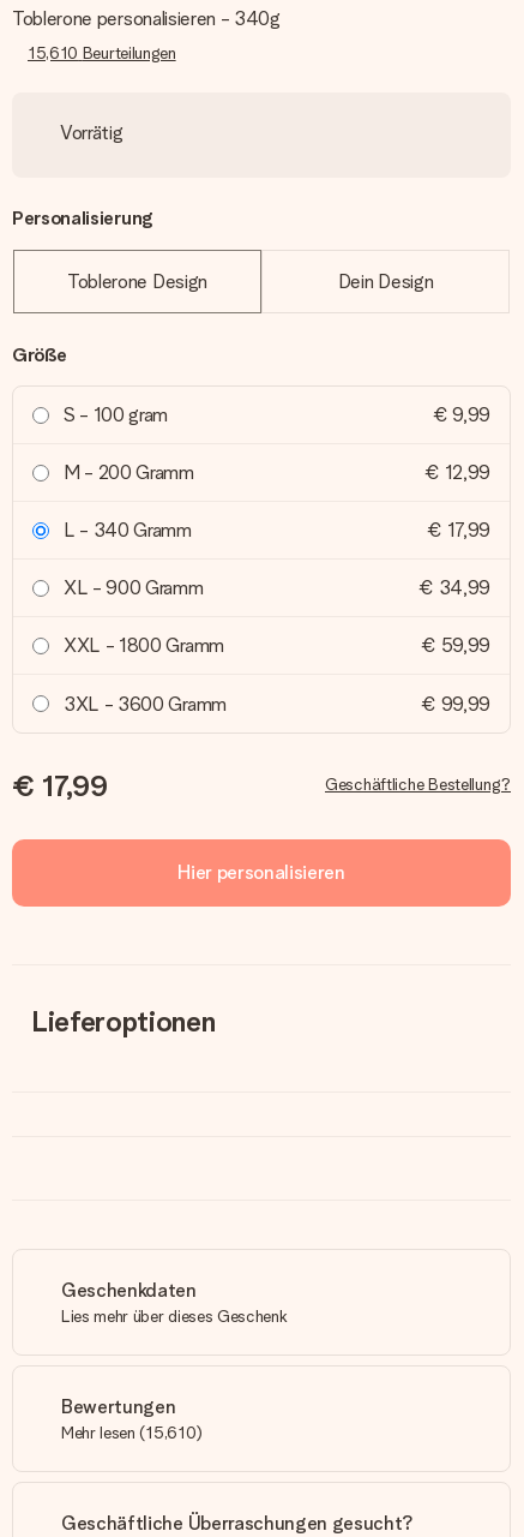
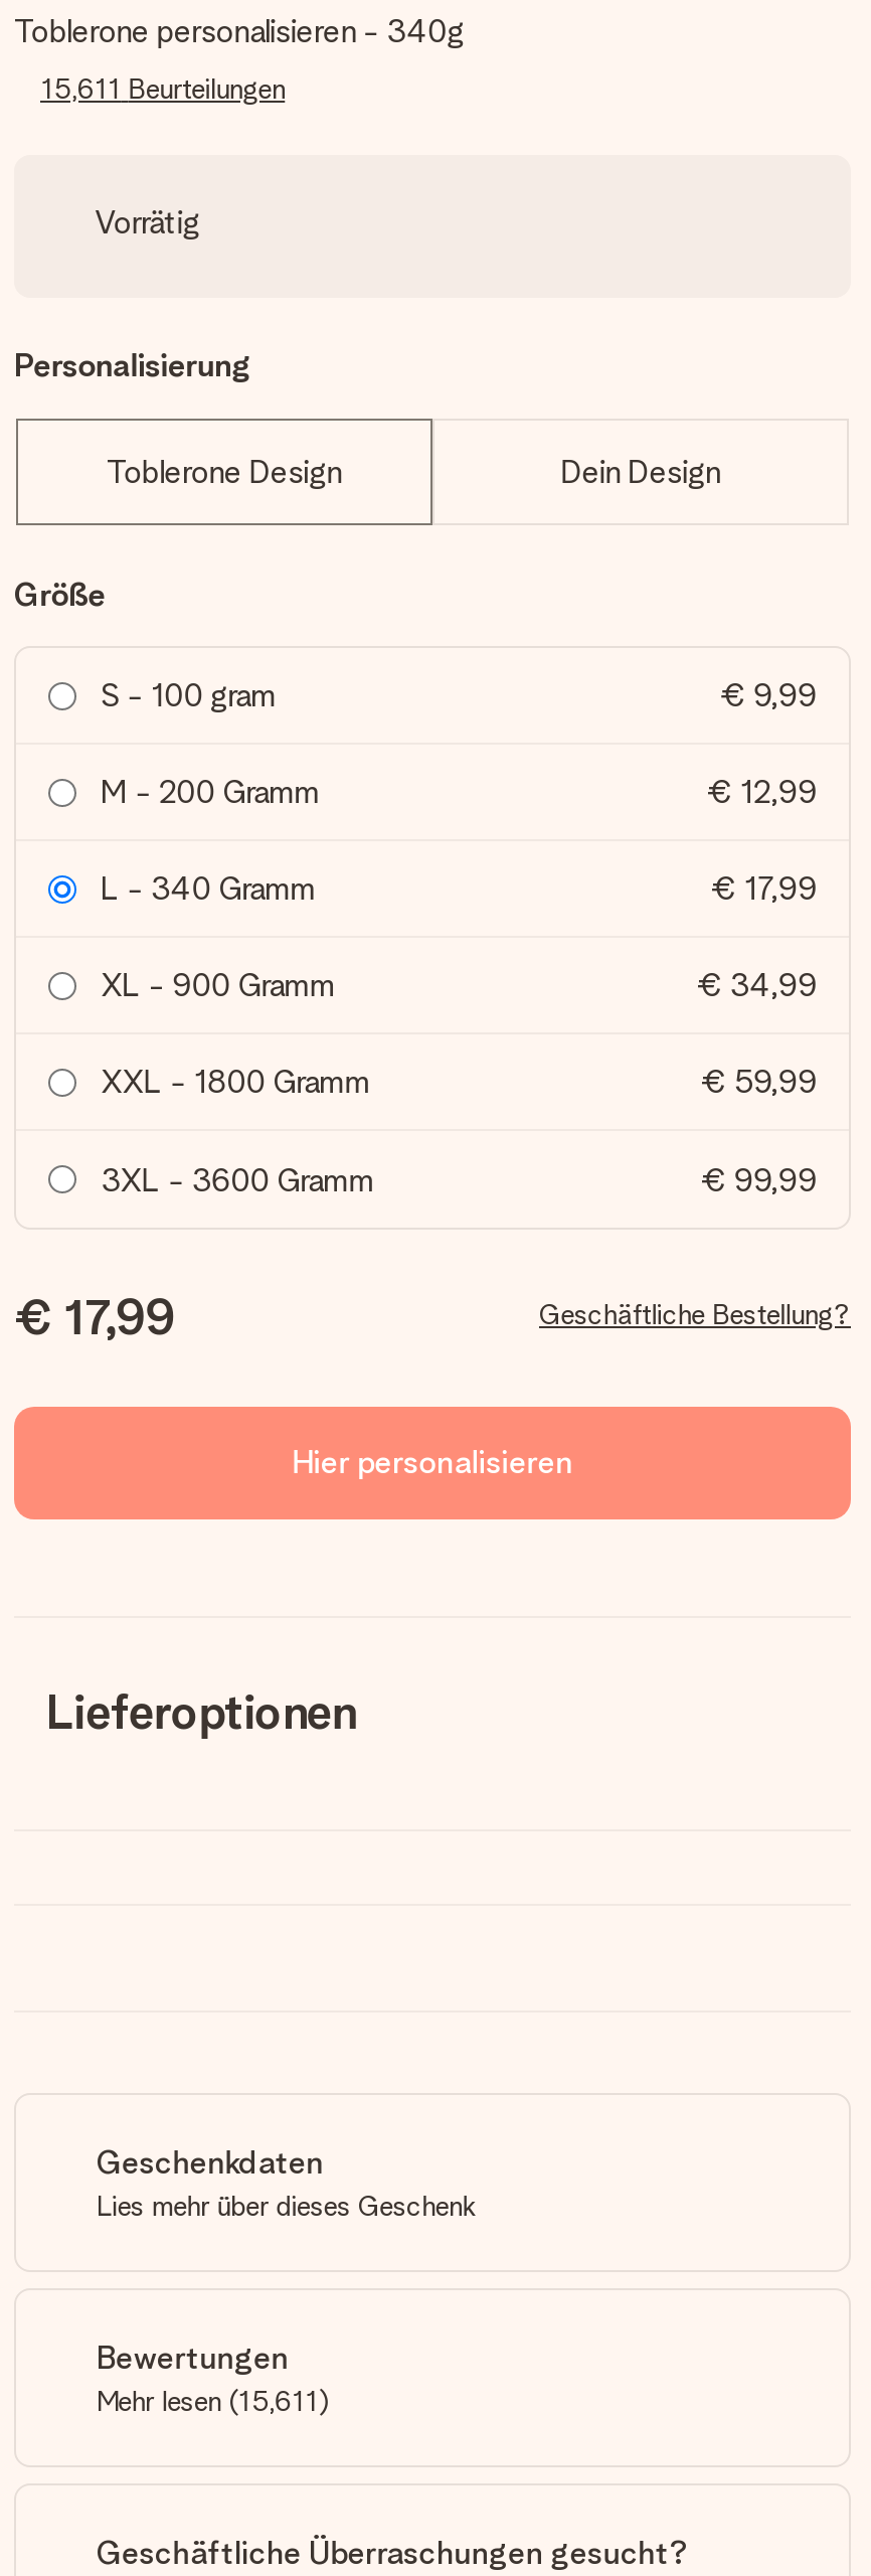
- 15,610 Beurteilungen
+ 15,611 Beurteilungen

- Mehr lesen (15,610)
+ Mehr lesen (15,611)
